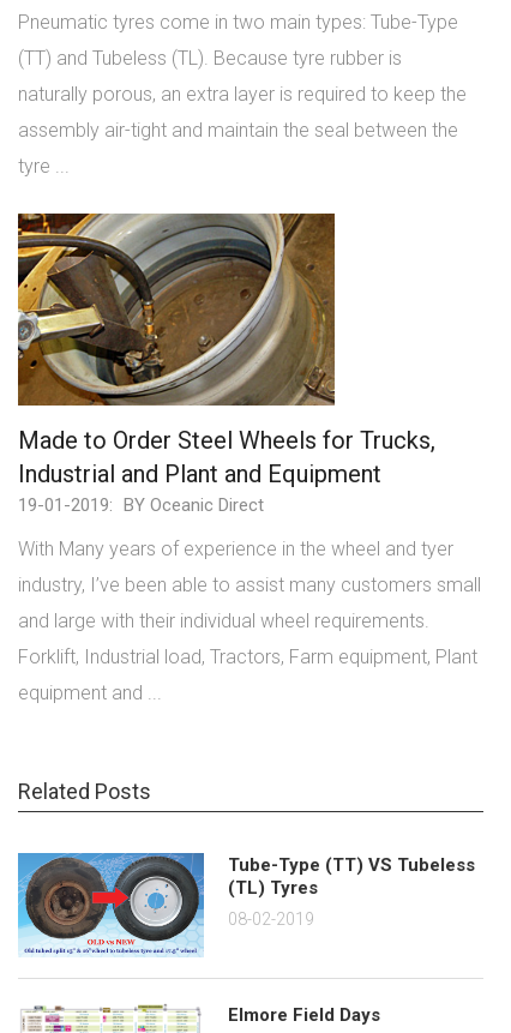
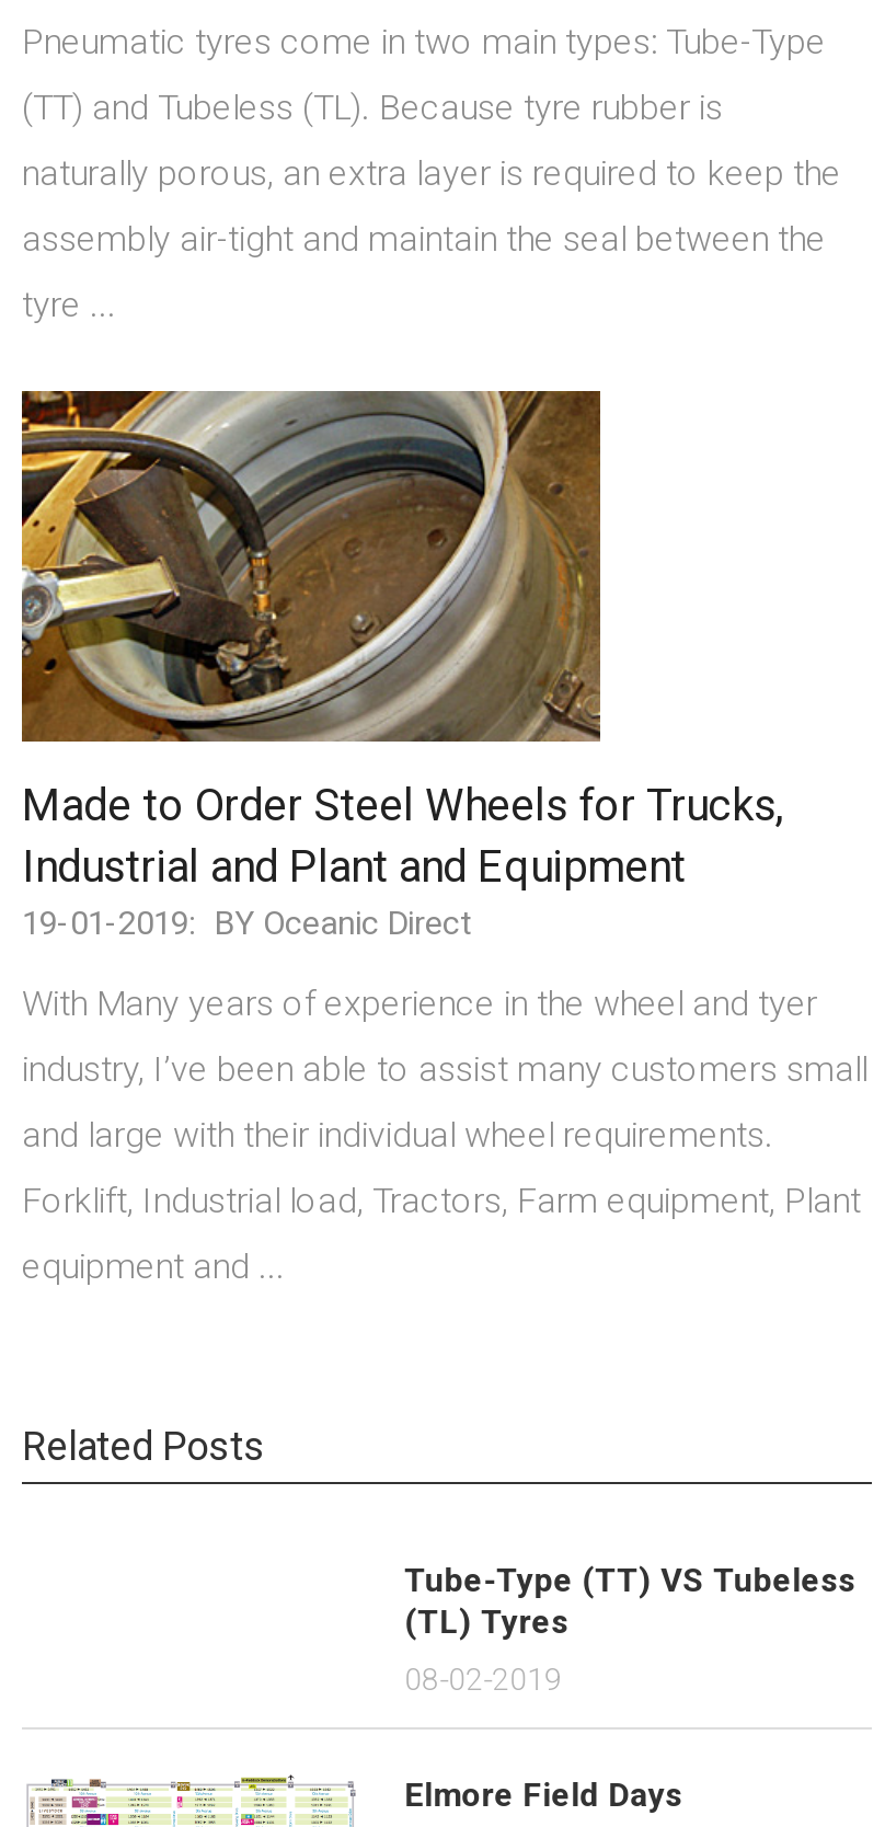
- [image]
